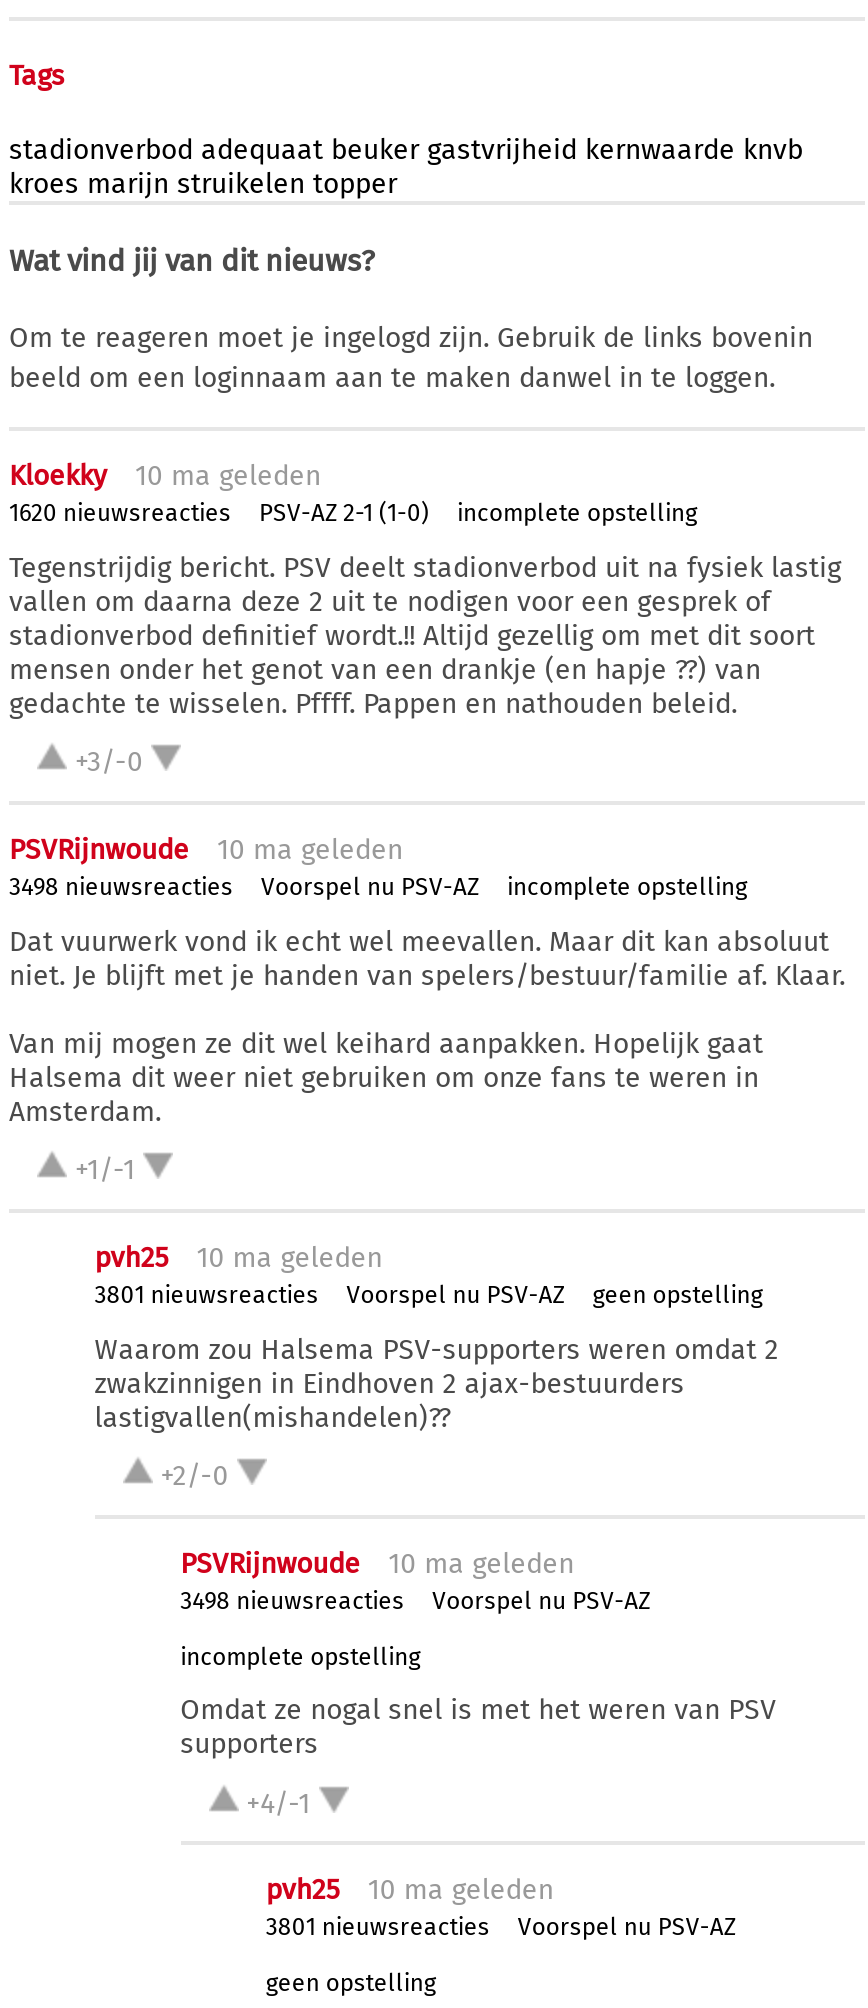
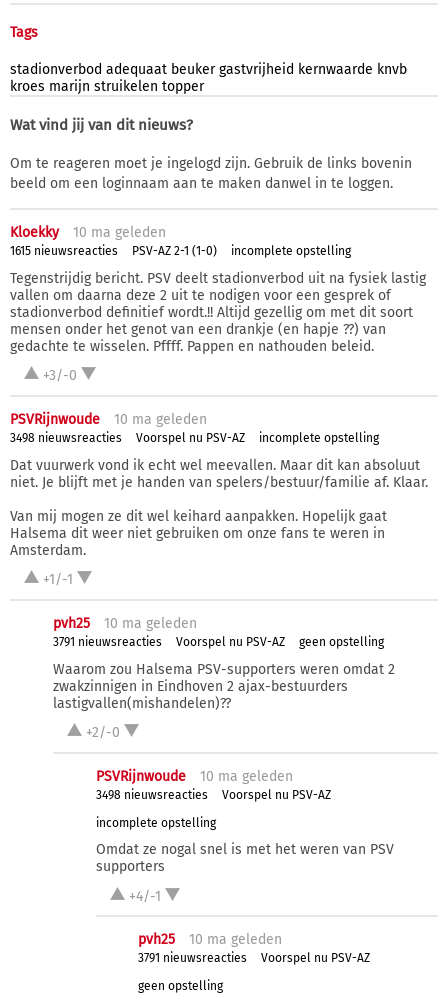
- 1620 nieuwsreacties
+ 1615 nieuwsreacties

- 3801 nieuwsreacties
+ 3791 nieuwsreacties

- 3801 nieuwsreacties
+ 3791 nieuwsreacties
